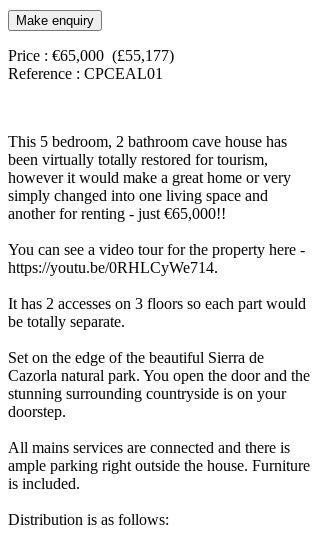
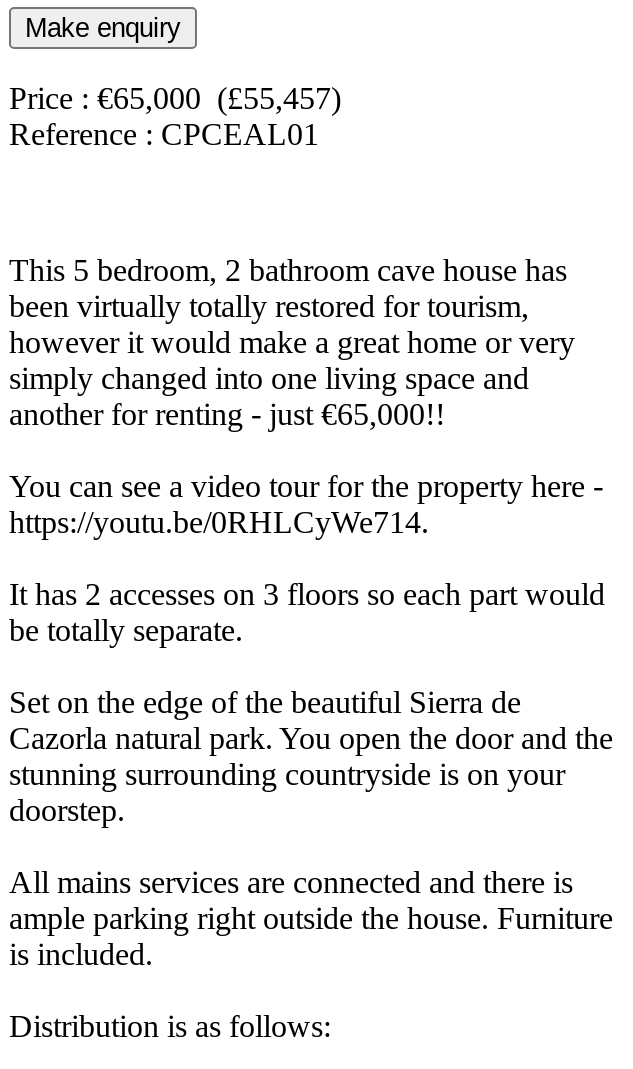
- Price : €65,000 (£55,177)
+ Price : €65,000 (£55,457)
